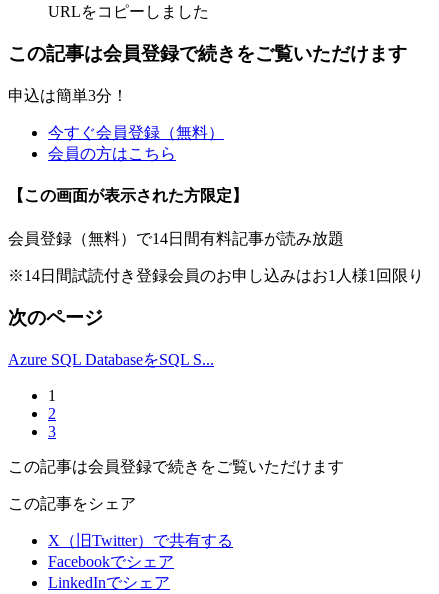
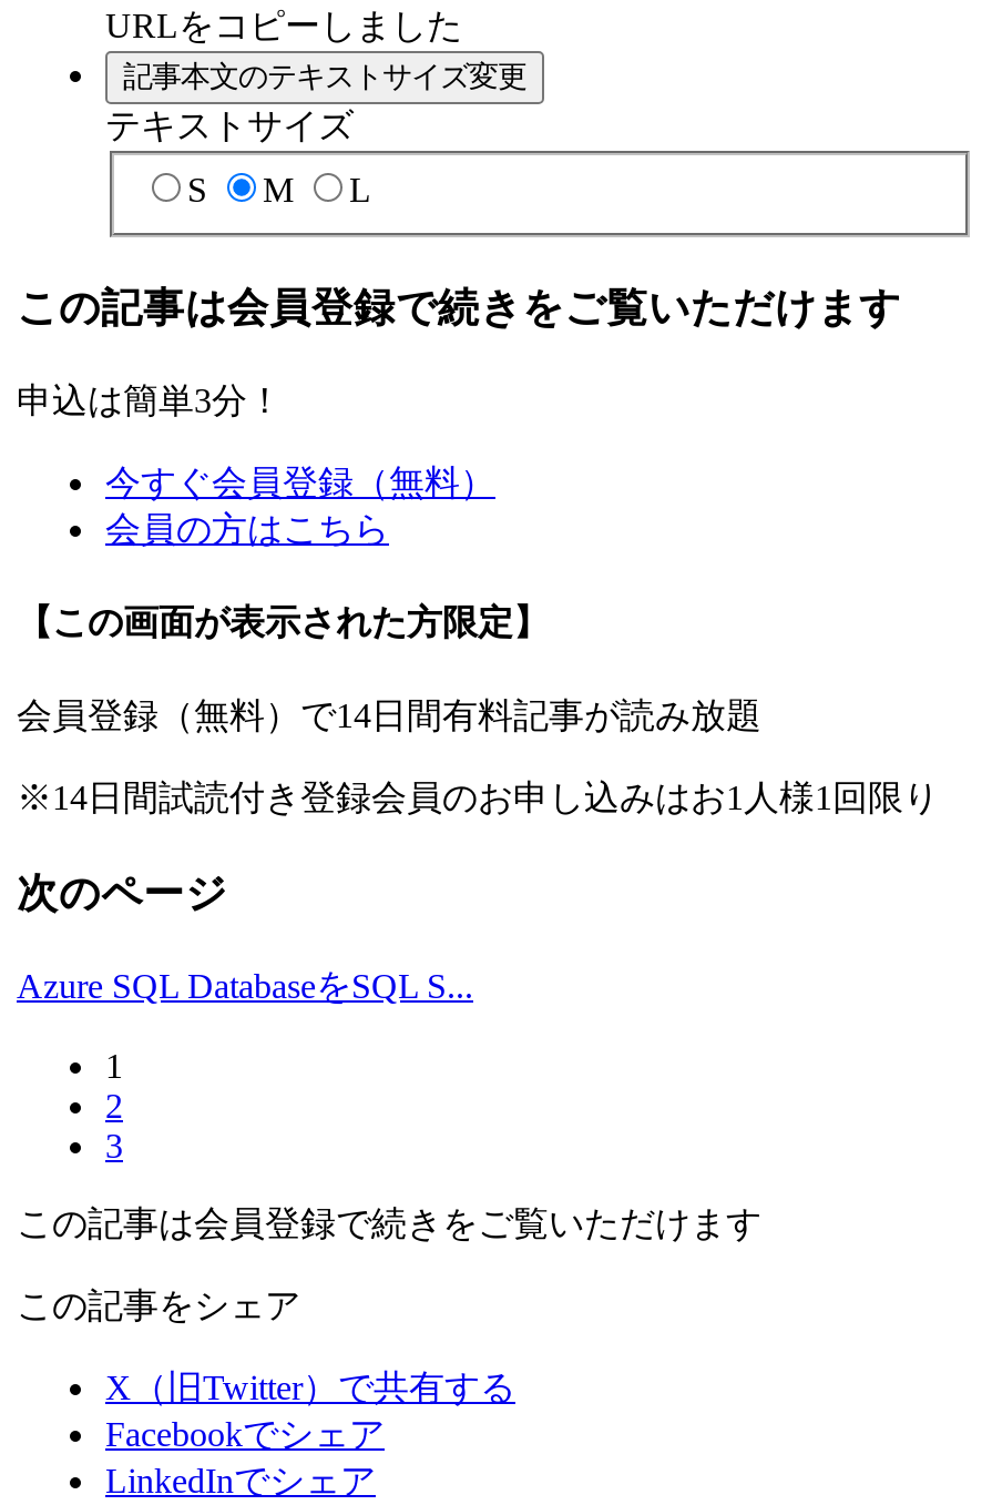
+ 記事本文のテキストサイズ変更
+ テキストサイズ
+ S
+ M
+ L
